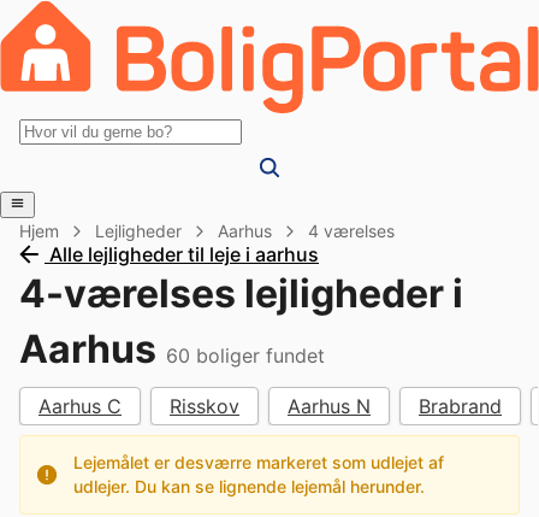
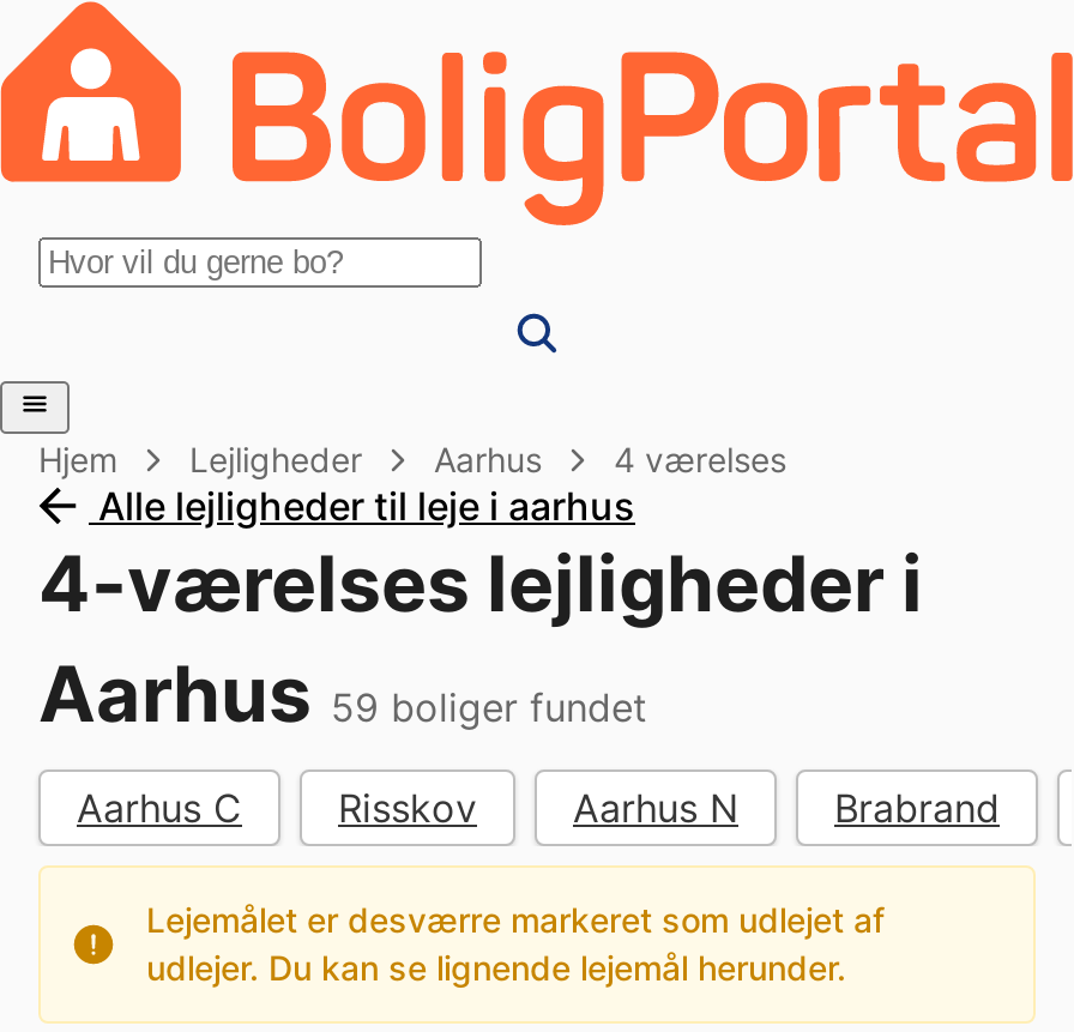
- Aarhus 60 boliger fundet
+ Aarhus 59 boliger fundet
